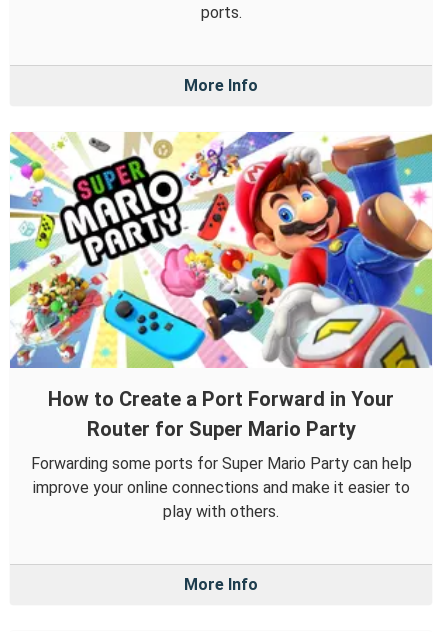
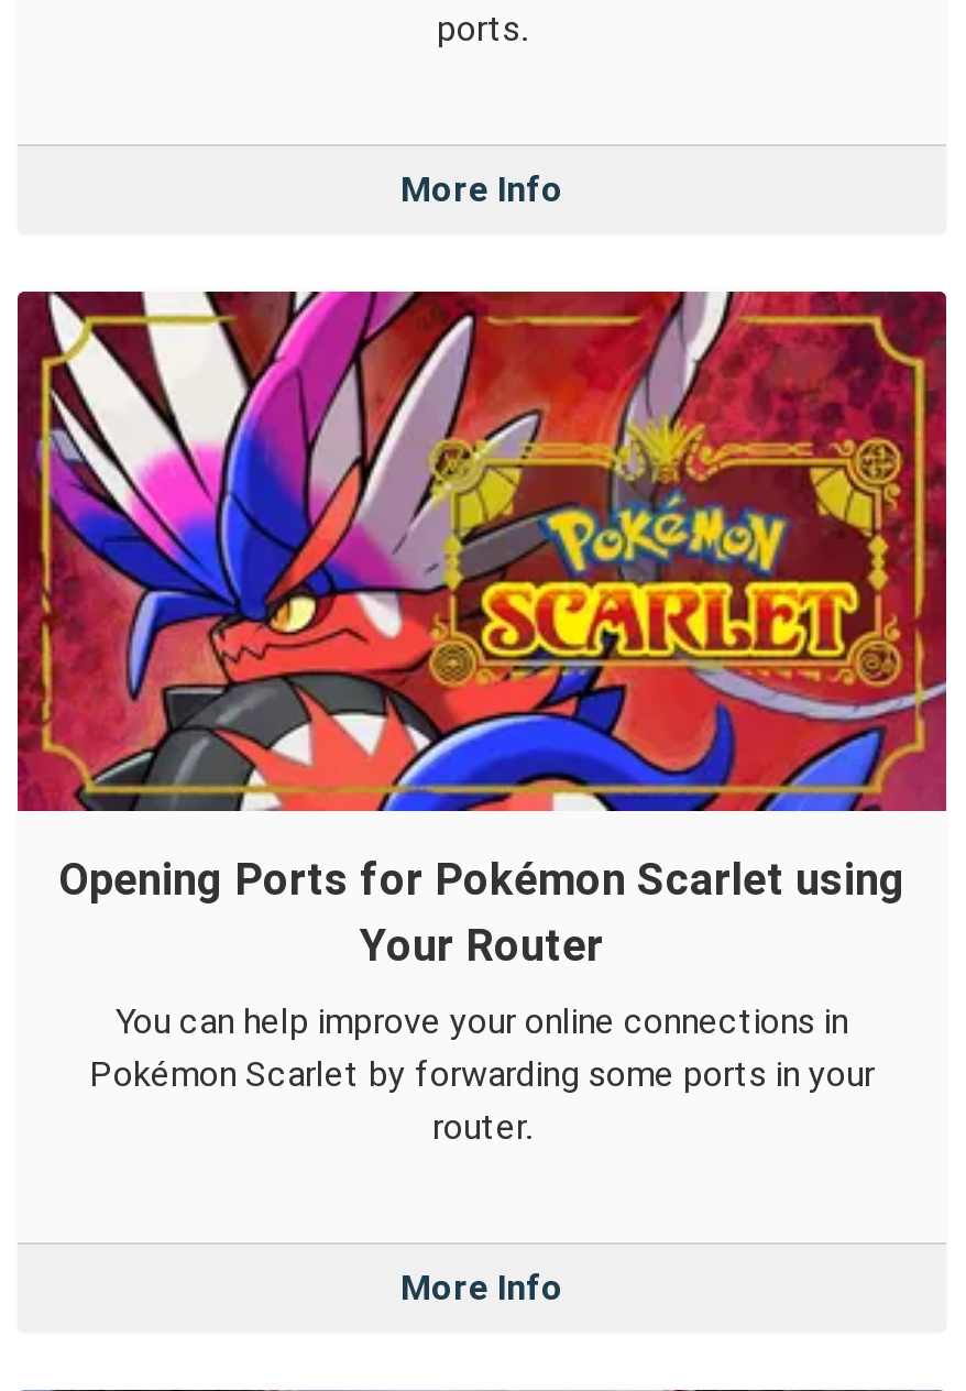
- [image]
- How to Create a Port Forward in Your
- Router for Super Mario Party
+ [image]
+ Opening Ports for Pokémon Scarlet using
+ Your Router

- Forwarding some ports for Super Mario Party can help
- improve your online connections and make it easier to
- play with others.
+ You can help improve your online connections in
+ Pokémon Scarlet by forwarding some ports in your
+ router.
